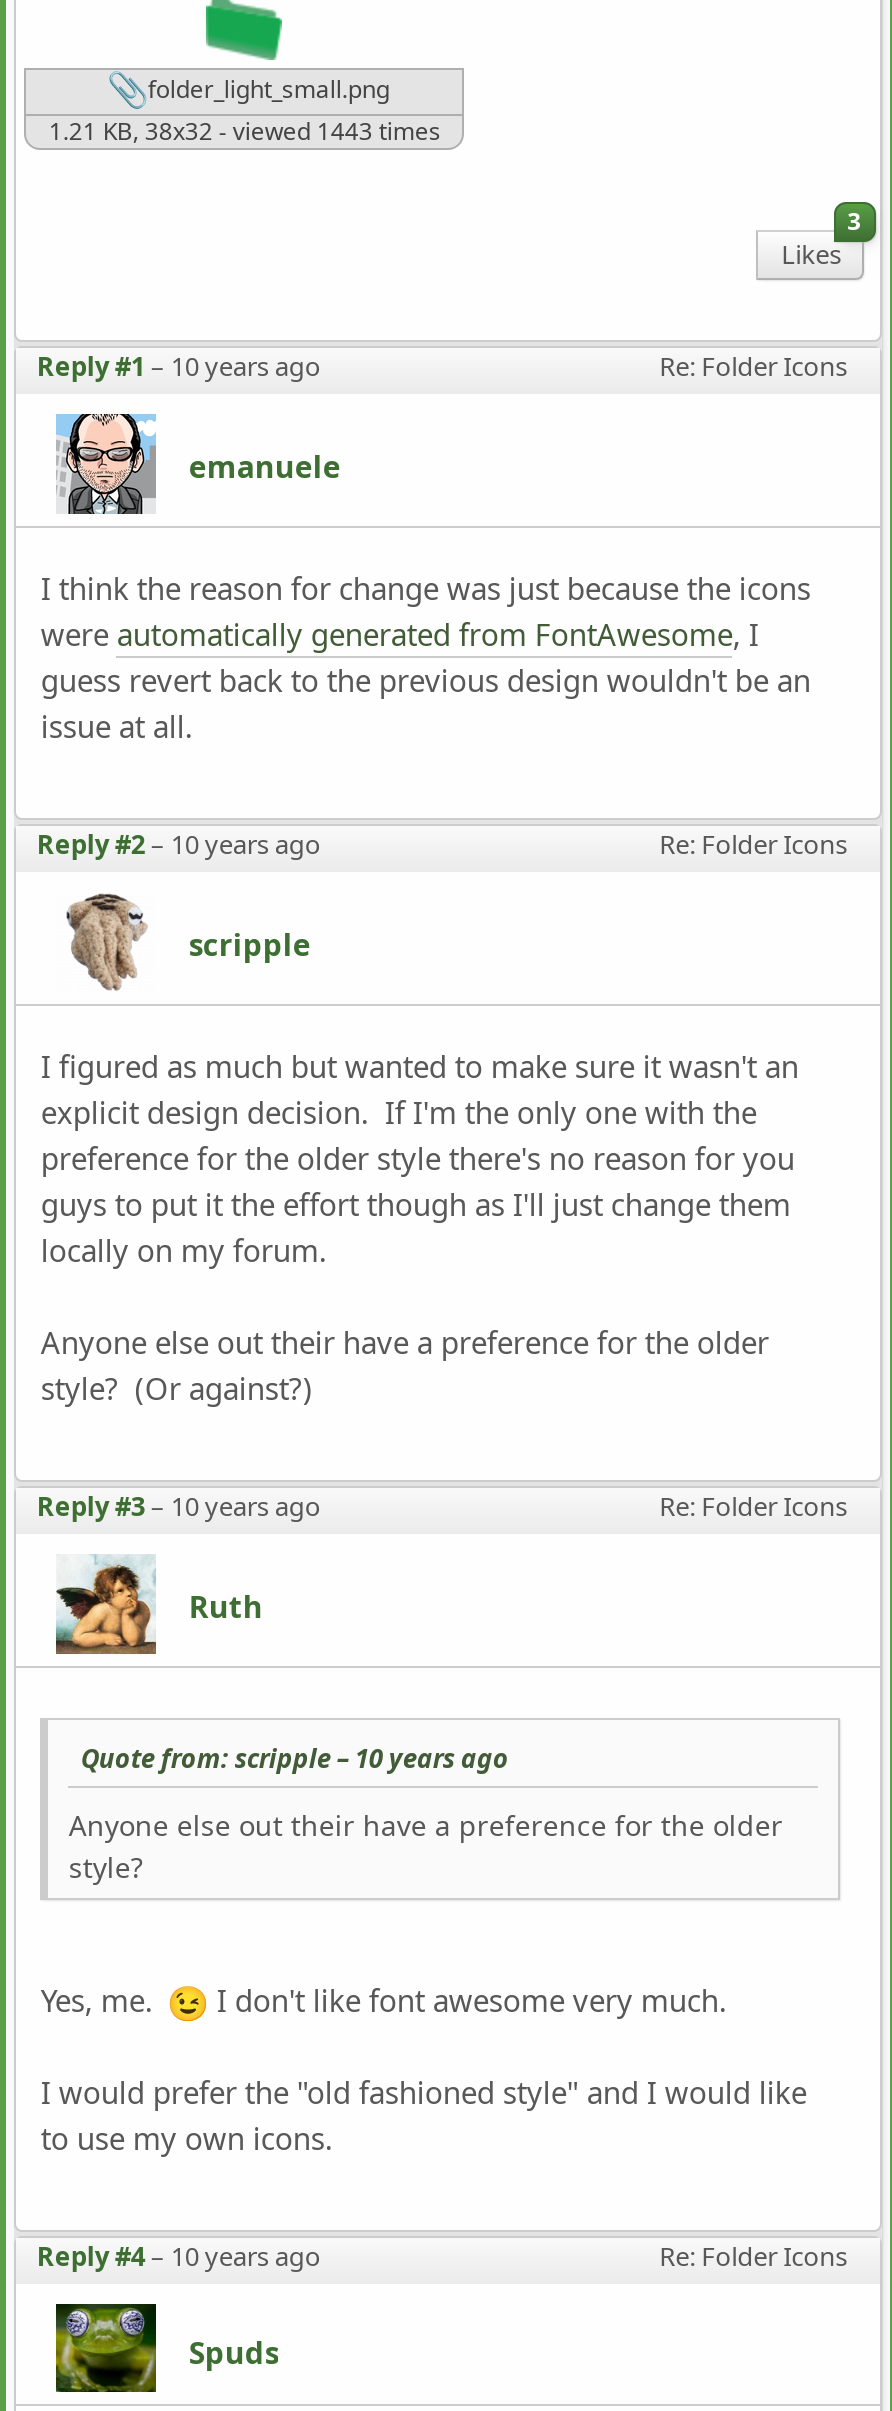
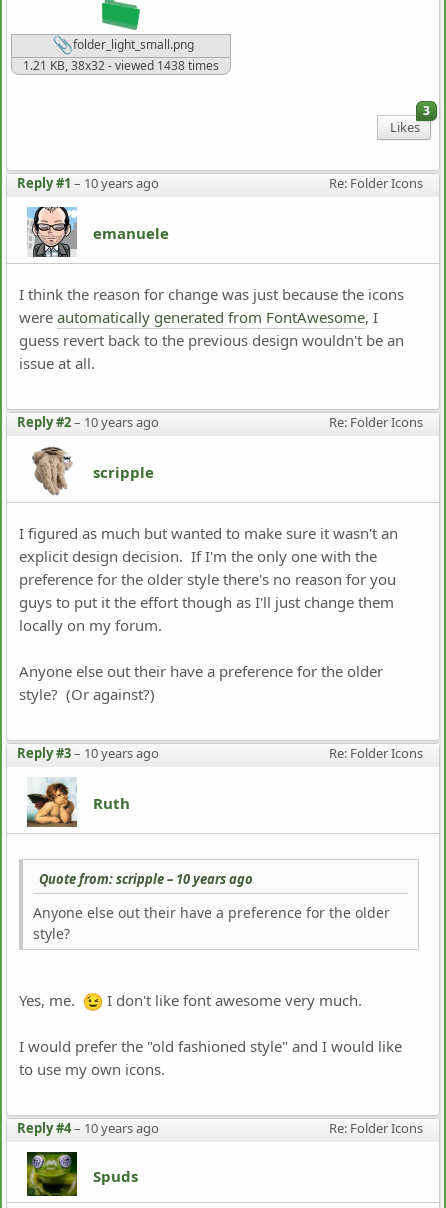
- 1.21 KB, 38x32 - viewed 1443 times
+ 1.21 KB, 38x32 - viewed 1438 times
